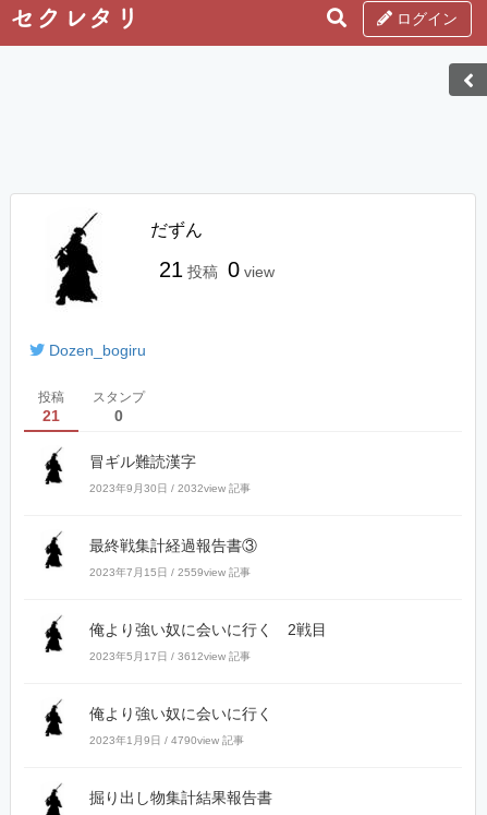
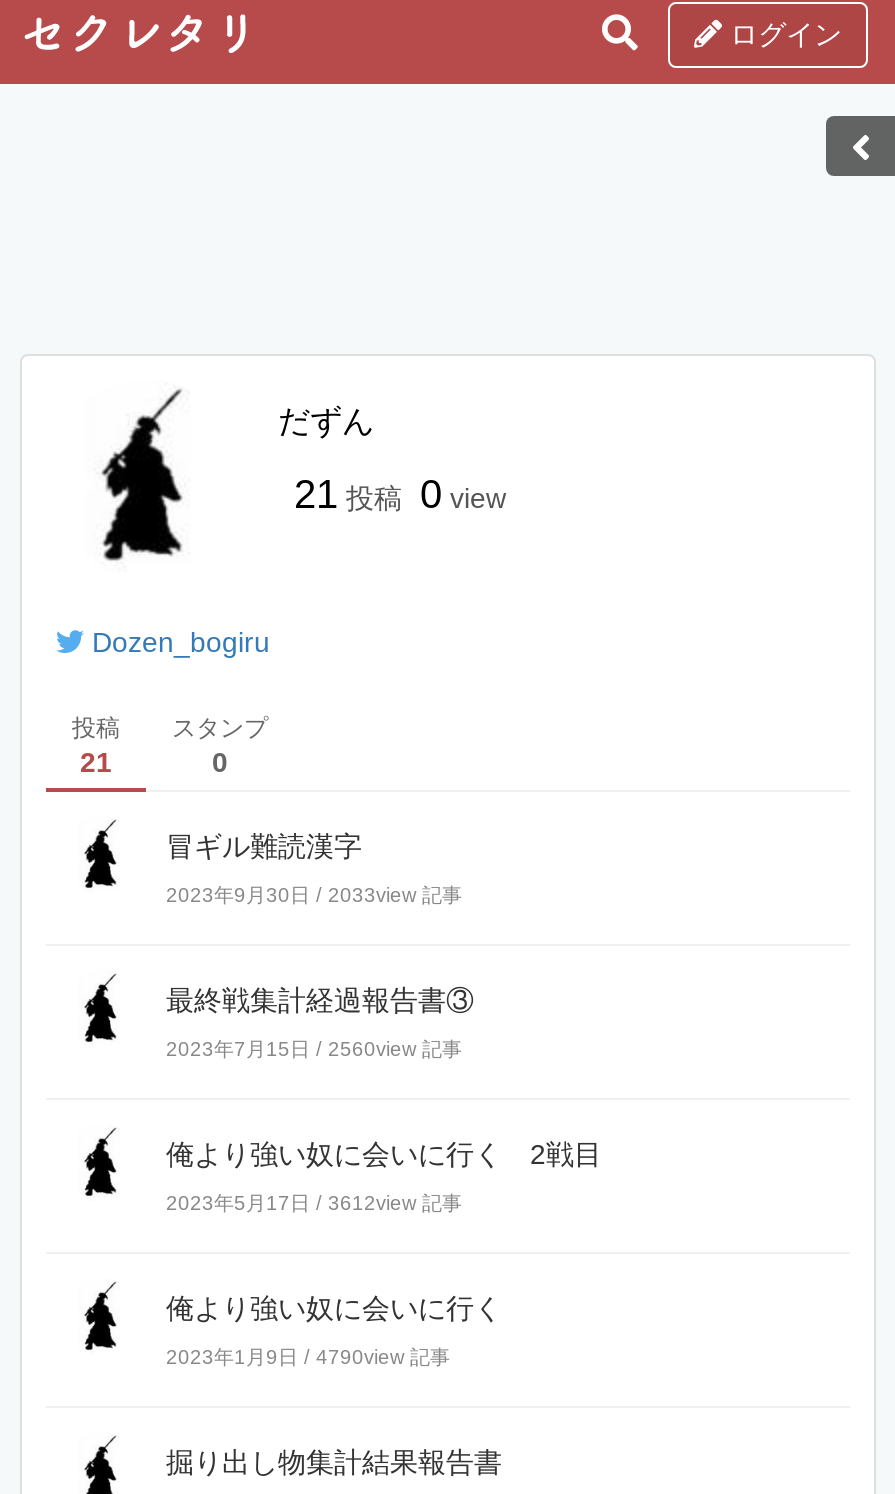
- 2023年9月30日 / 2032view 記事
+ 2023年9月30日 / 2033view 記事

- 2023年7月15日 / 2559view 記事
+ 2023年7月15日 / 2560view 記事
